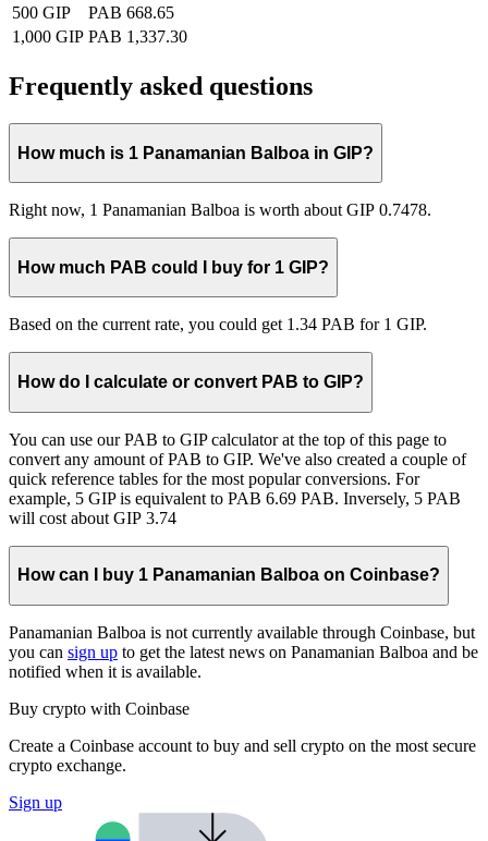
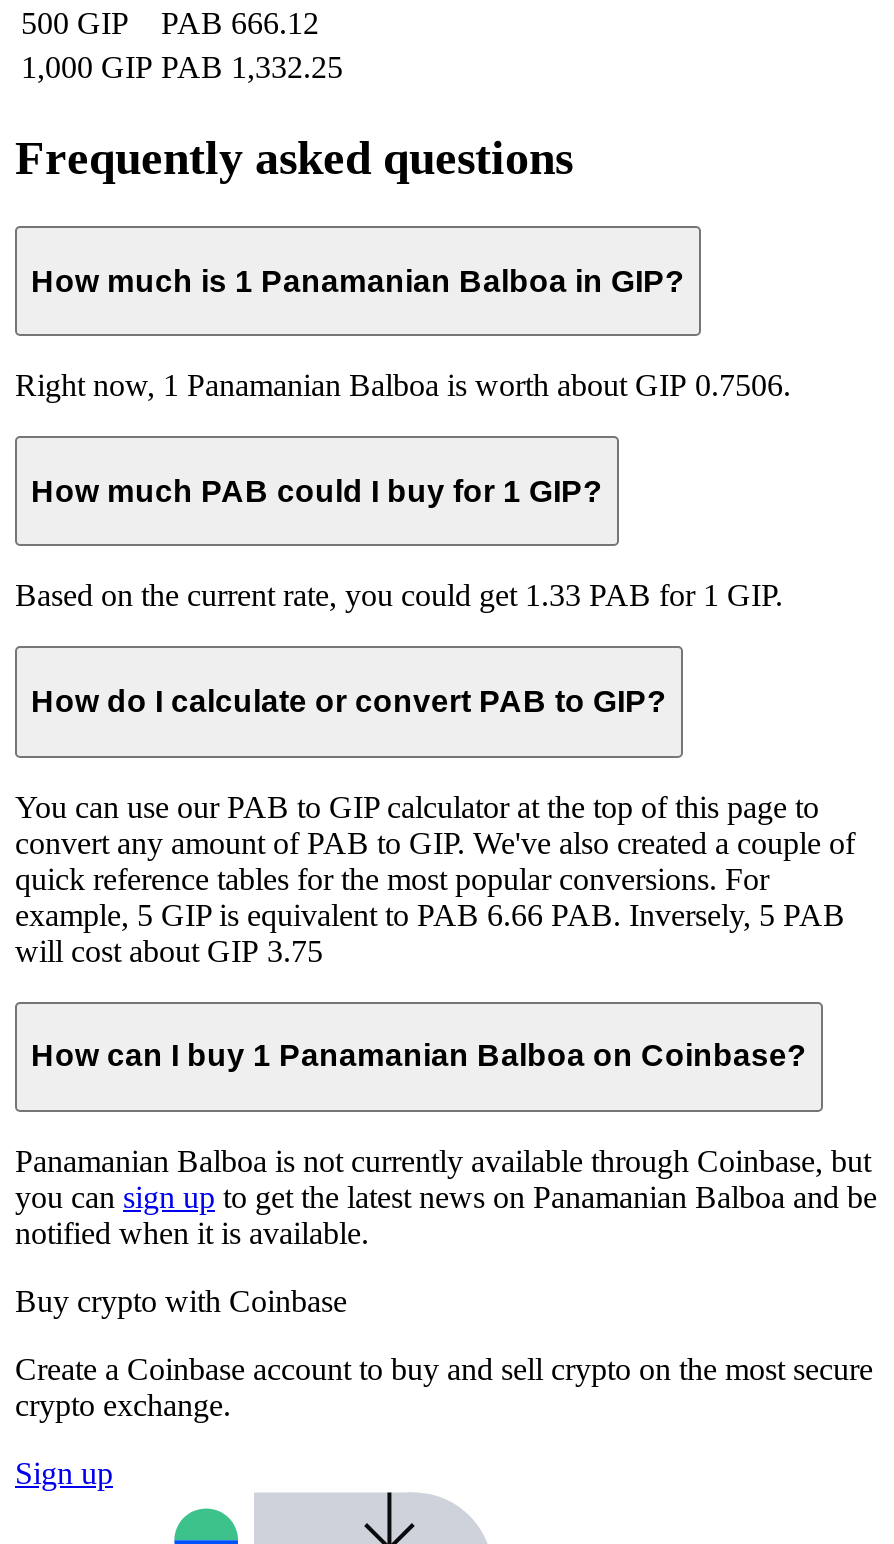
- 500 GIP PAB 668.65
+ 500 GIP PAB 666.12

- 1,000 GIP PAB 1,337.30
+ 1,000 GIP PAB 1,332.25

- Right now, 1 Panamanian Balboa is worth about GIP 0.7478.
+ Right now, 1 Panamanian Balboa is worth about GIP 0.7506.

- Based on the current rate, you could get 1.34 PAB for 1 GIP.
+ Based on the current rate, you could get 1.33 PAB for 1 GIP.

- example, 5 GIP is equivalent to PAB 6.69 PAB. Inversely, 5 PAB
+ example, 5 GIP is equivalent to PAB 6.66 PAB. Inversely, 5 PAB

- will cost about GIP 3.74
+ will cost about GIP 3.75
